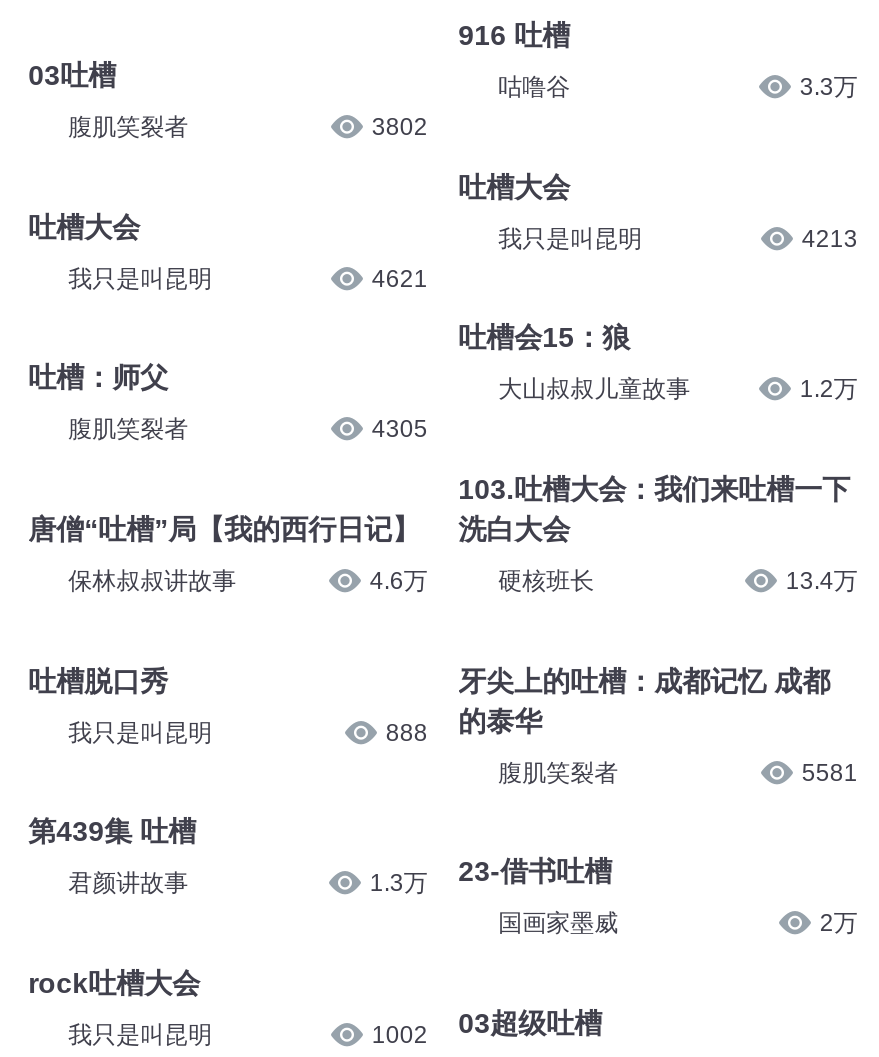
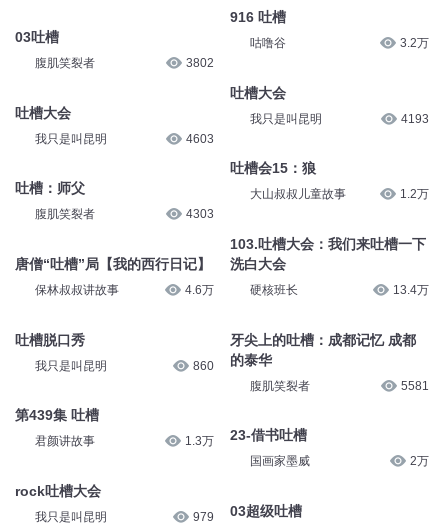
- 3.3万
+ 3.2万

- 4213
+ 4193

- 4621
+ 4603

- 4305
+ 4303

- 888 的泰华
+ 860 的泰华

- 1002 03超级吐槽
+ 979 03超级吐槽
